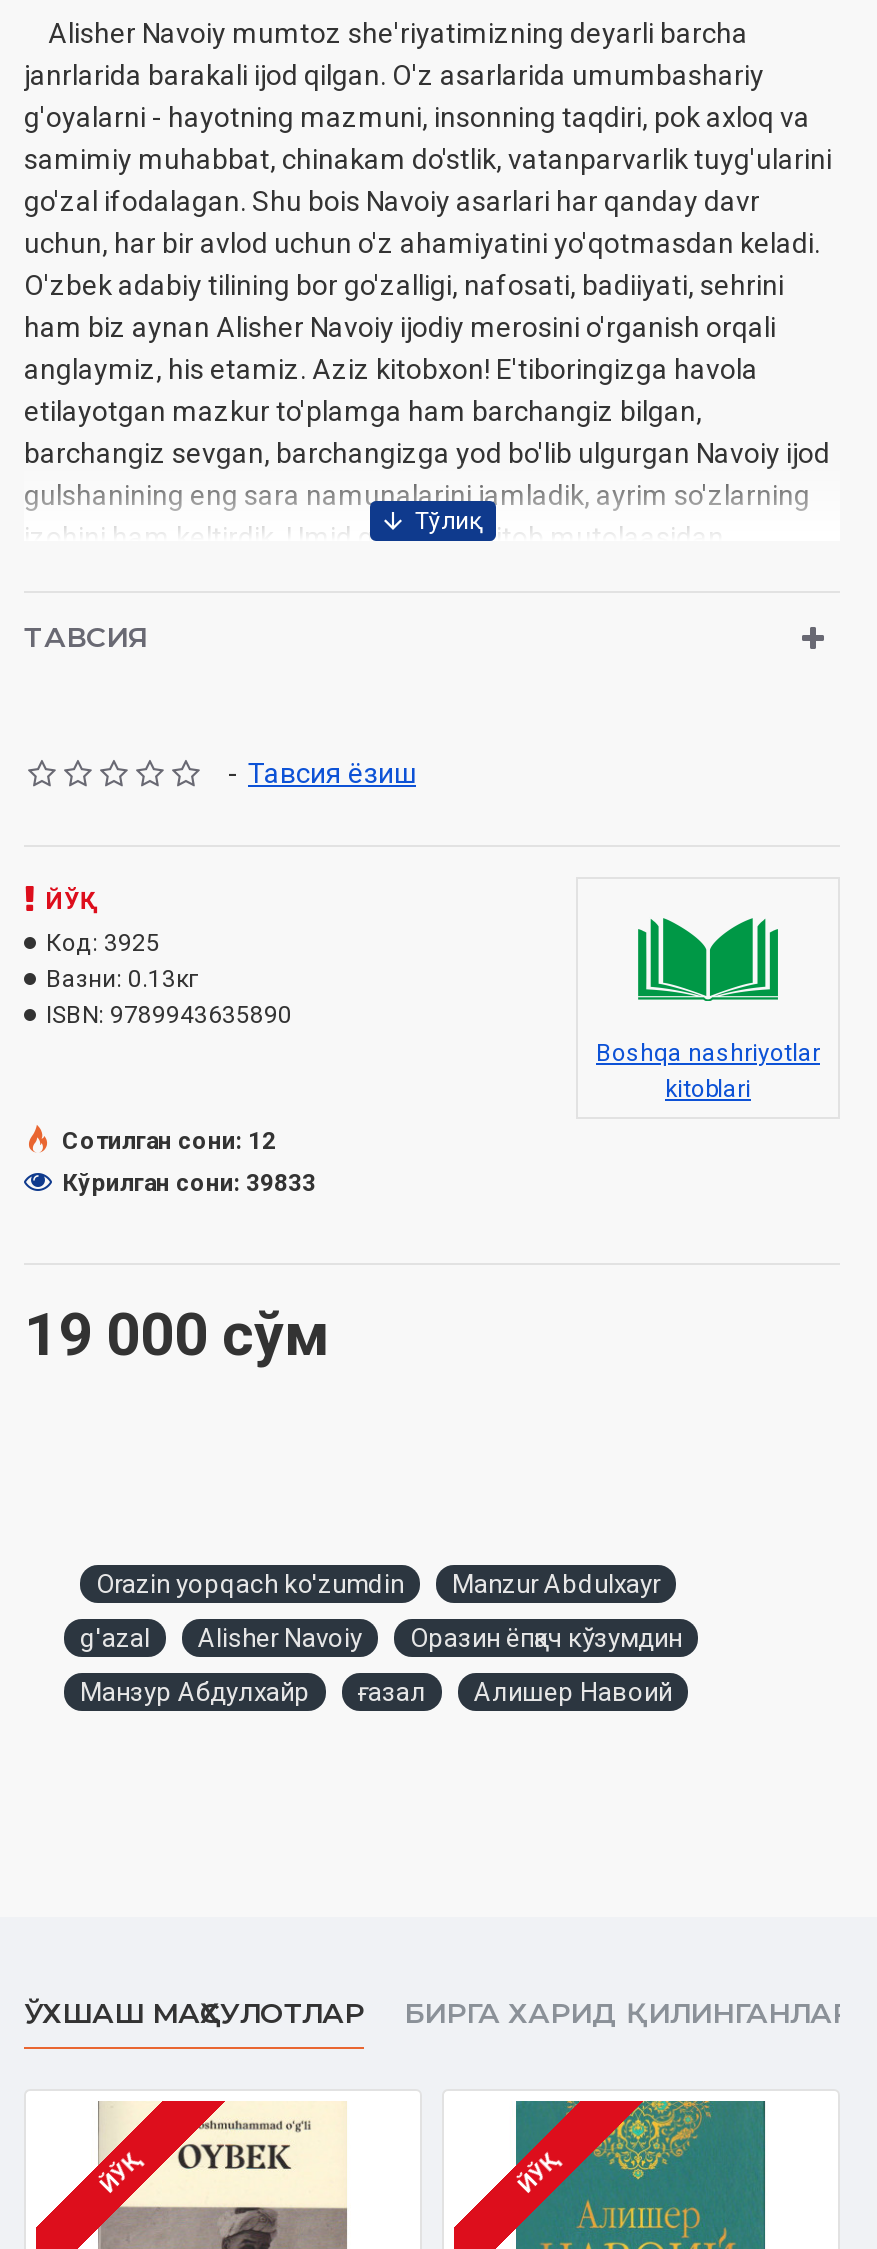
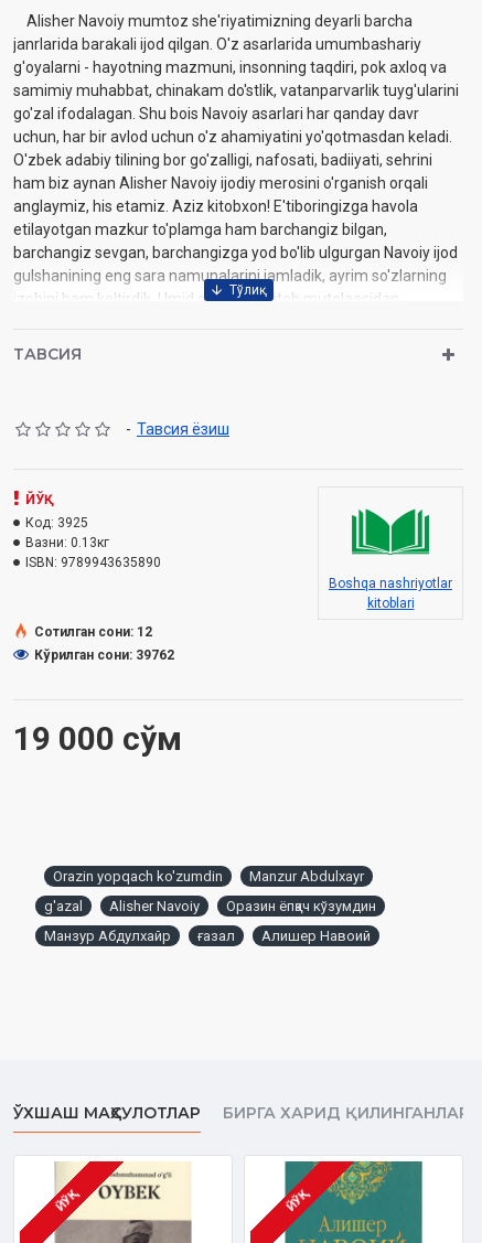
- Кўрилган сони: 39833
+ Кўрилган сони: 39762
